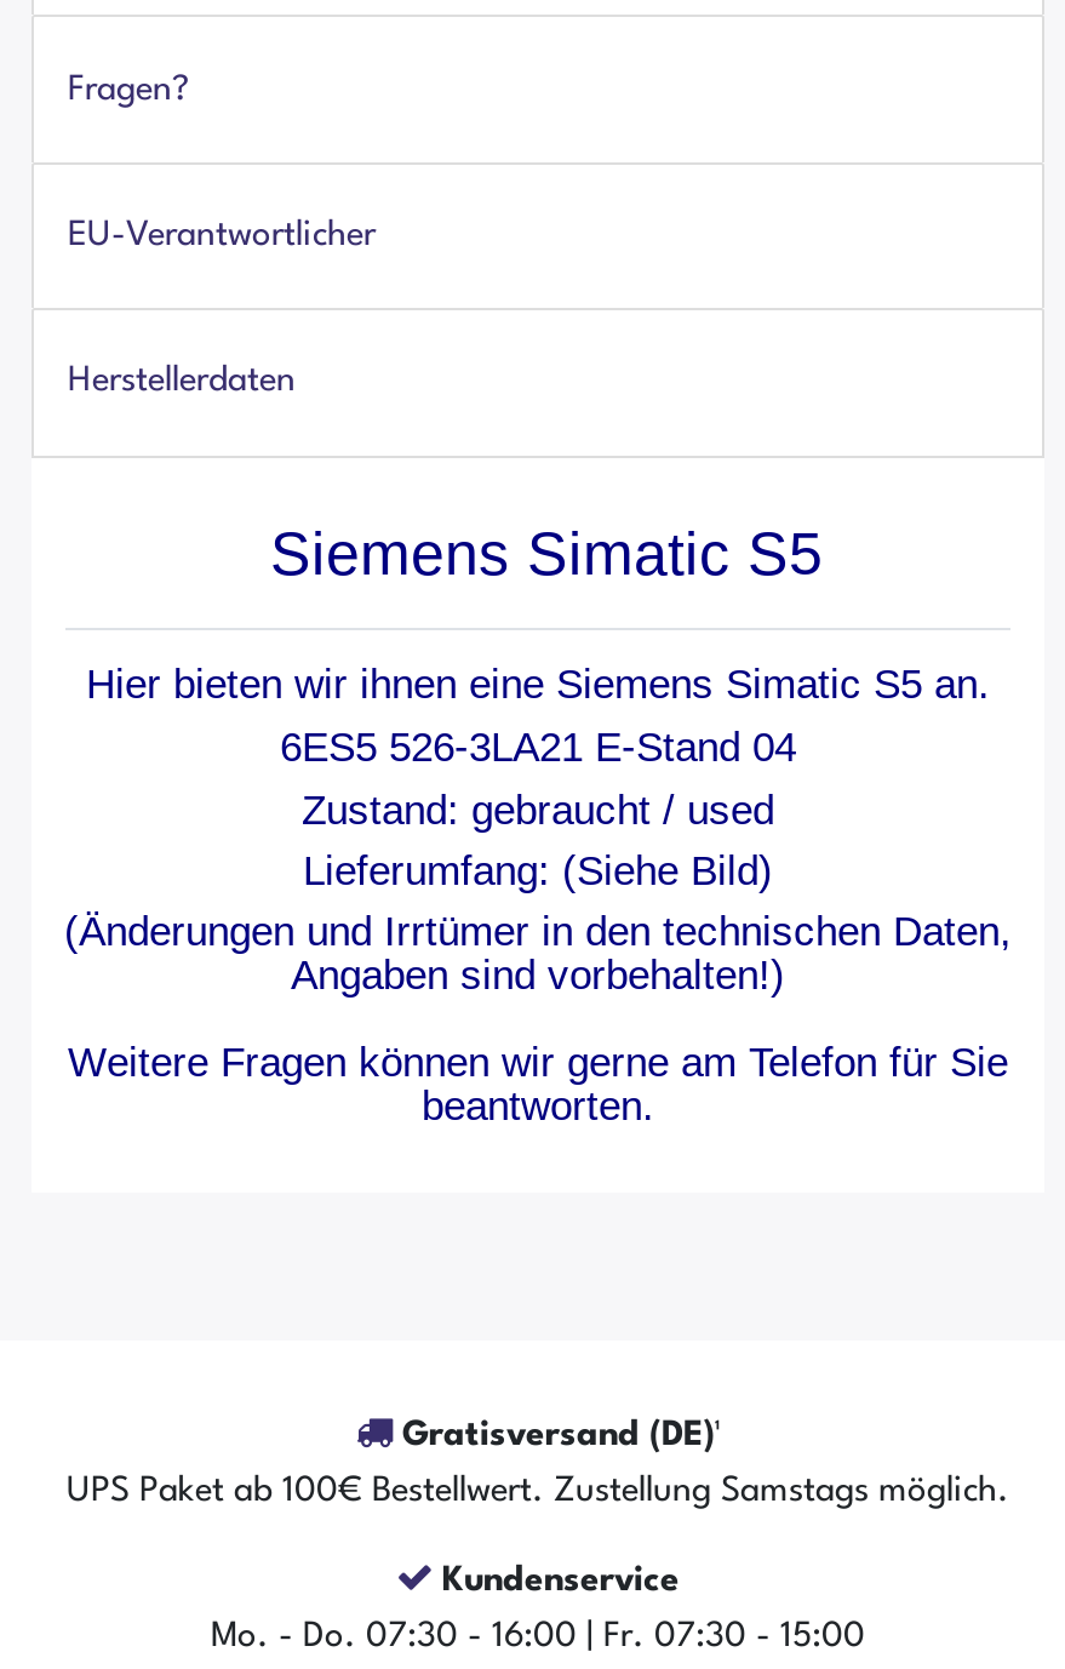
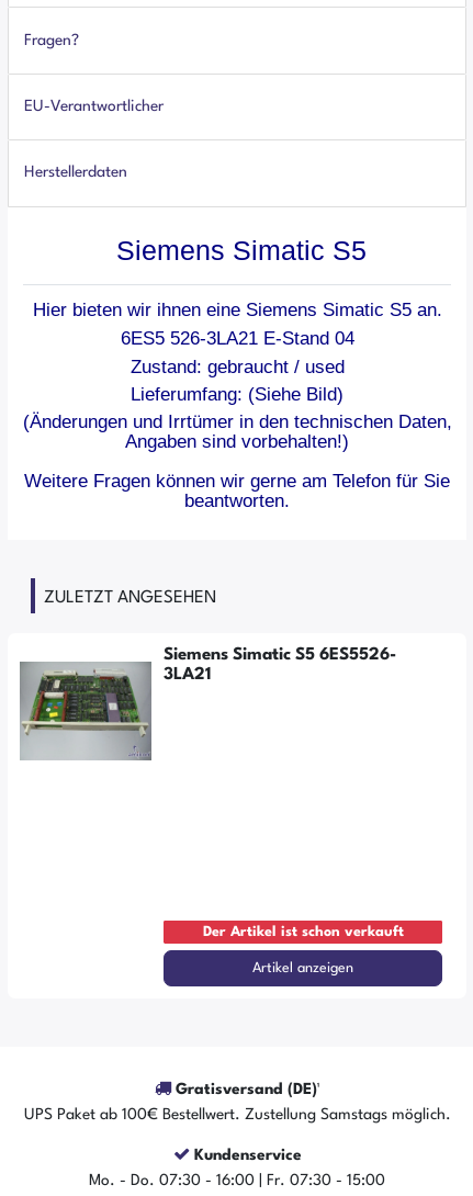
+ [image]
+ ZULETZT ANGESEHEN
+ Siemens Simatic S5 6ES5526-
+ 3LA21

+ [image]
+ Der Artikel ist schon verkauft
+ Artikel anzeigen
